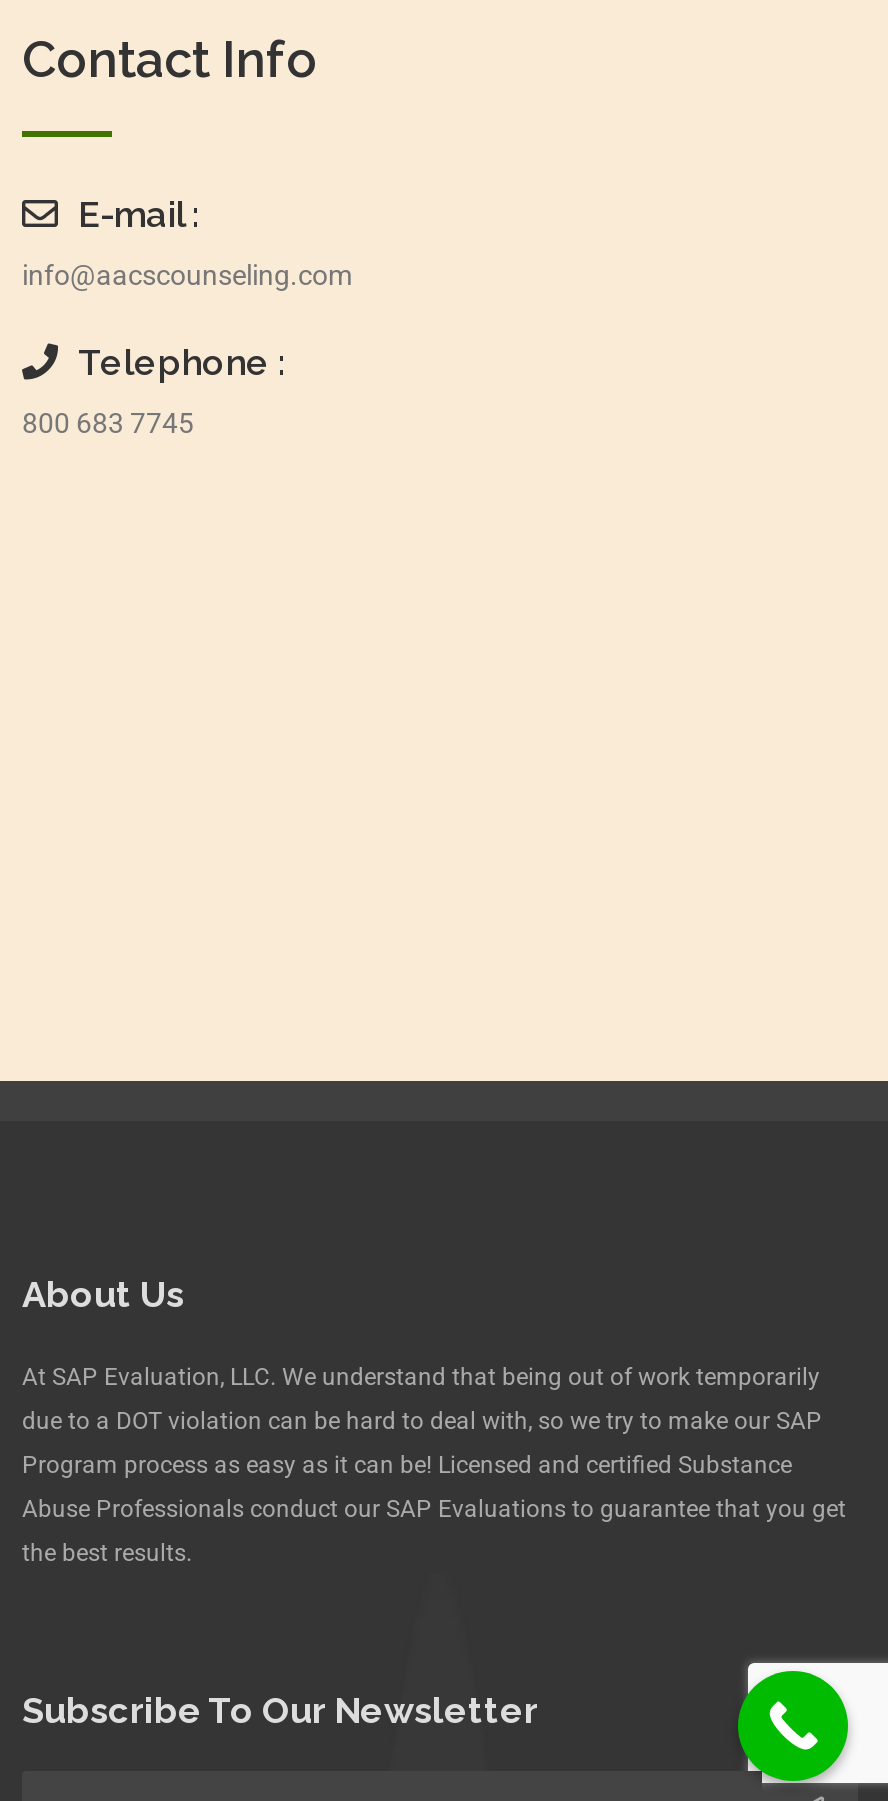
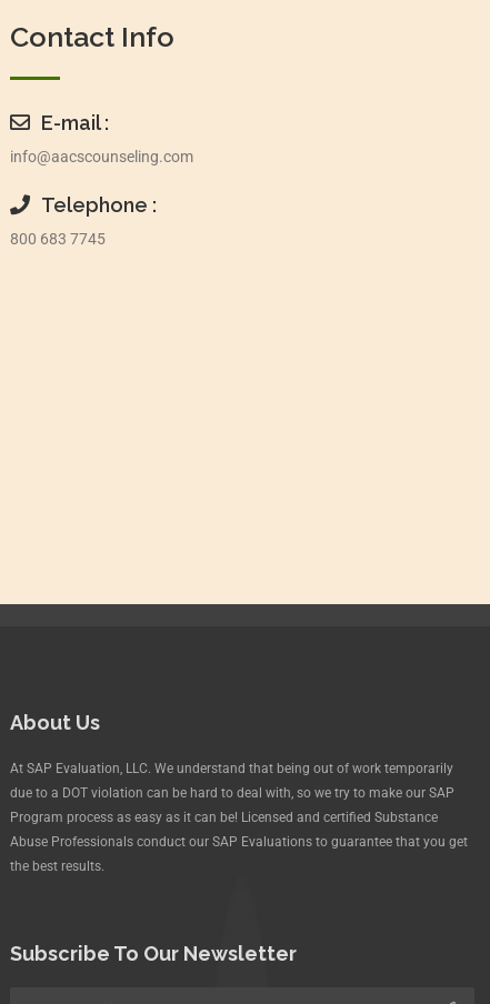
- [image]
